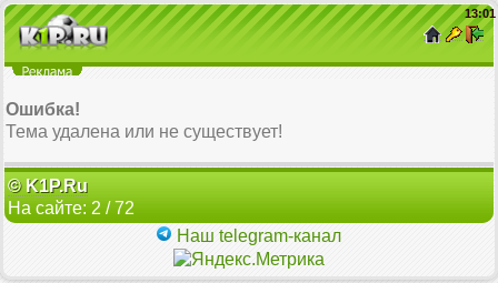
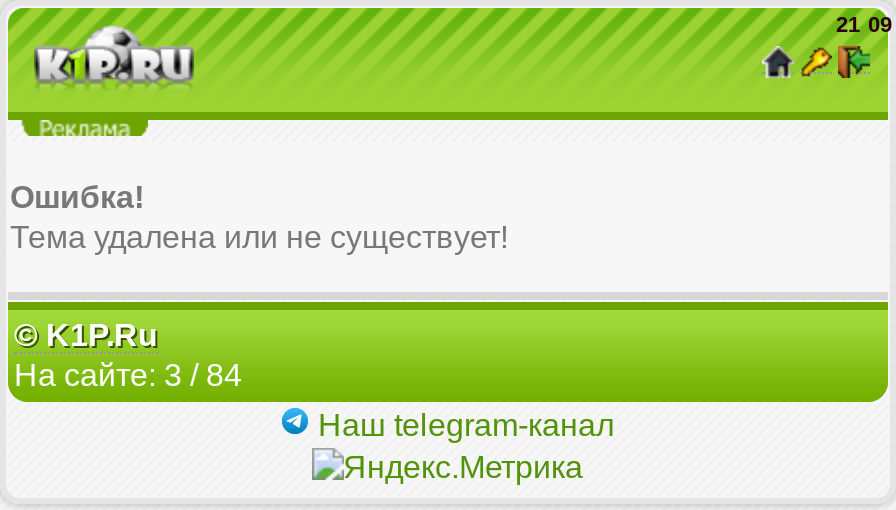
- 13: 01
+ 21: 09

- На сайте: 2 / 72
+ На сайте: 3 / 84
